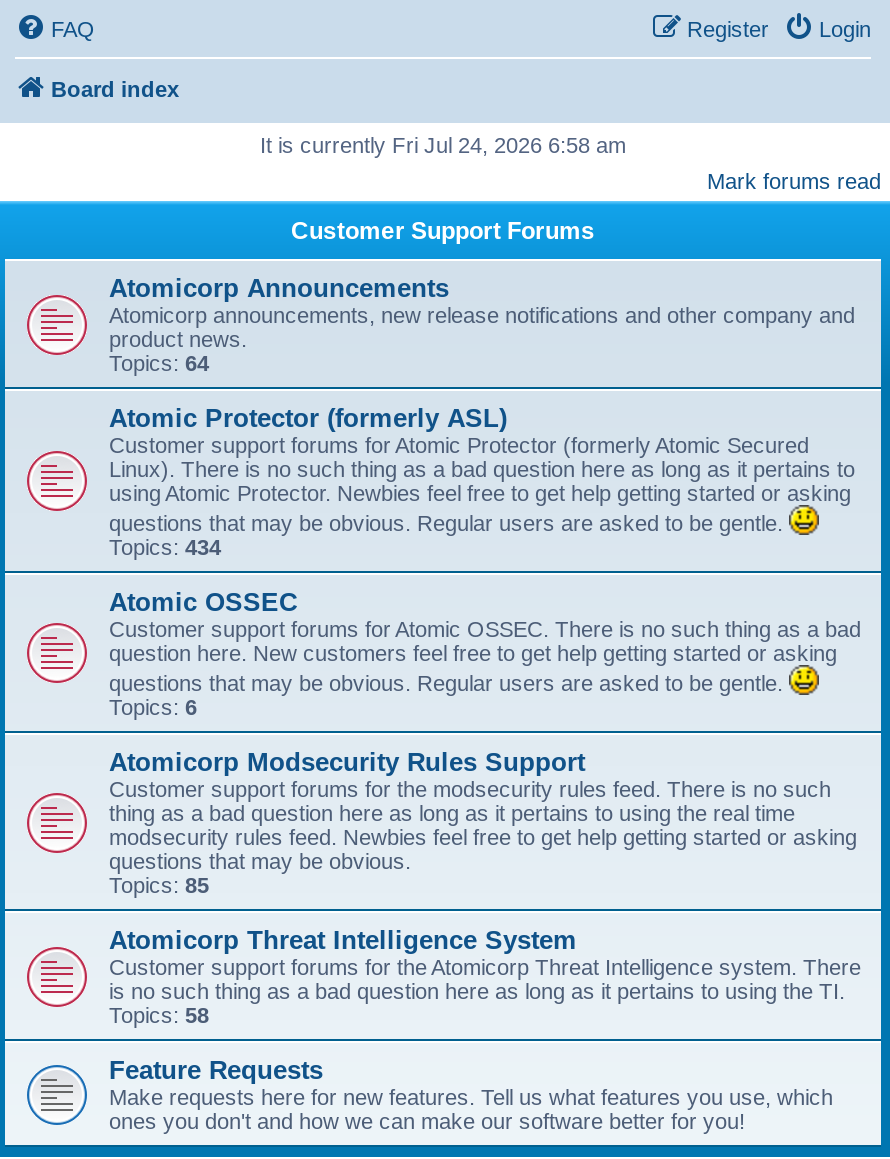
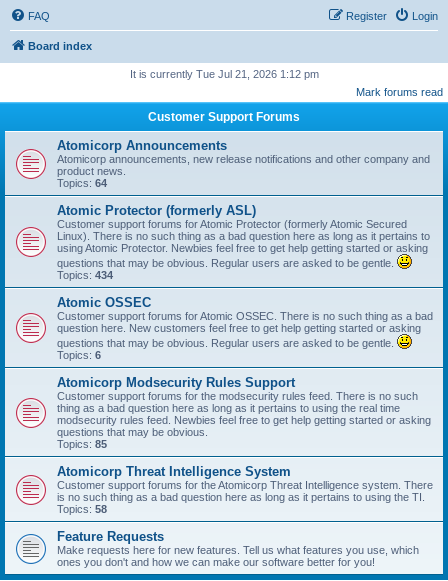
- It is currently Fri Jul 24, 2026 6:58 am
+ It is currently Tue Jul 21, 2026 1:12 pm
